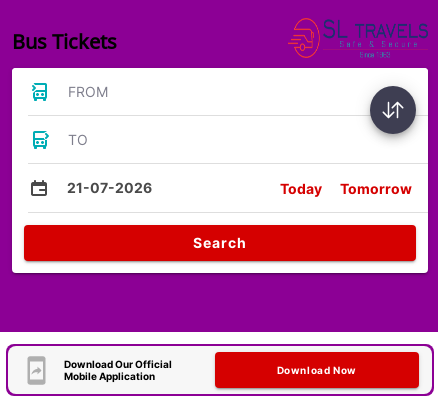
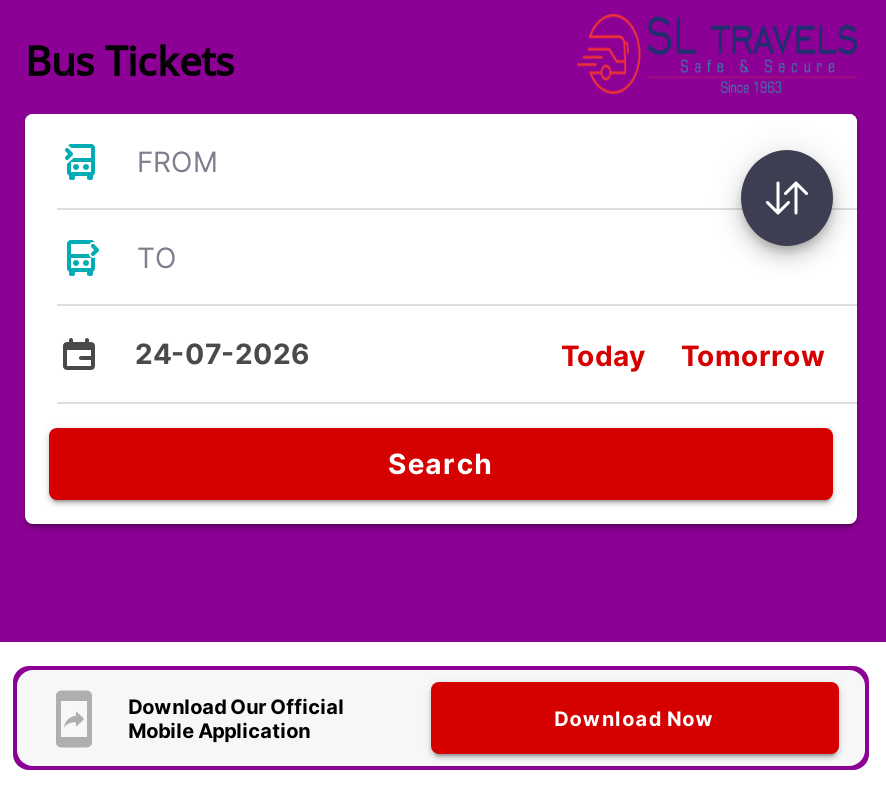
- 21-07-2026
+ 24-07-2026
